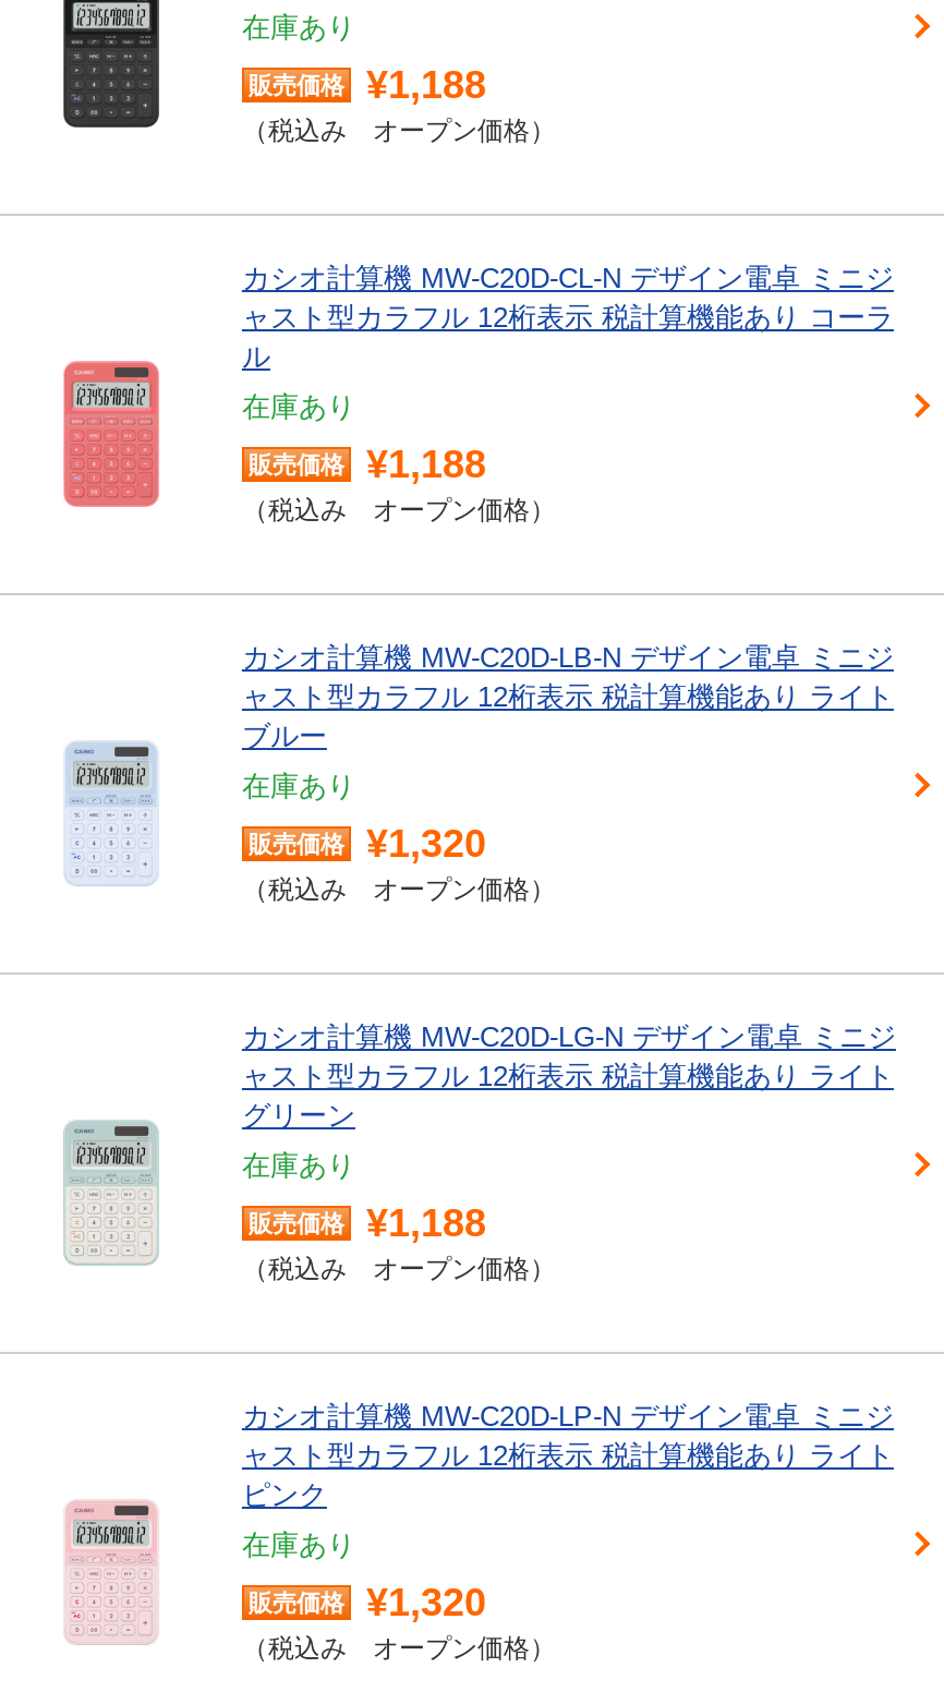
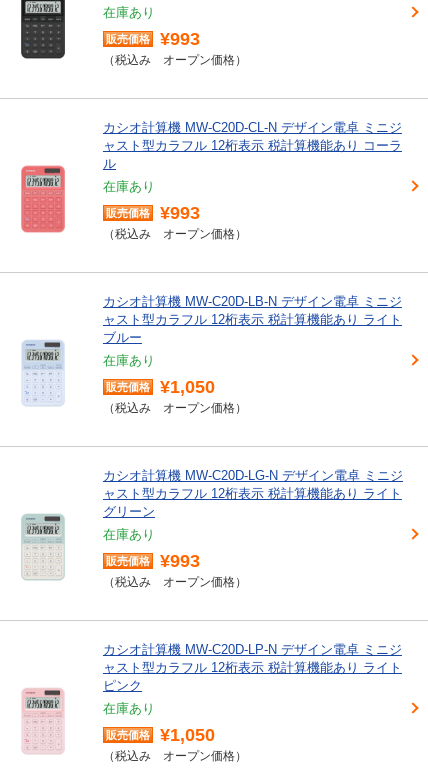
- ¥1,188
+ ¥993

- ¥1,188
+ ¥993

- ¥1,320
+ ¥1,050

- ¥1,188
+ ¥993

- ¥1,320
+ ¥1,050
